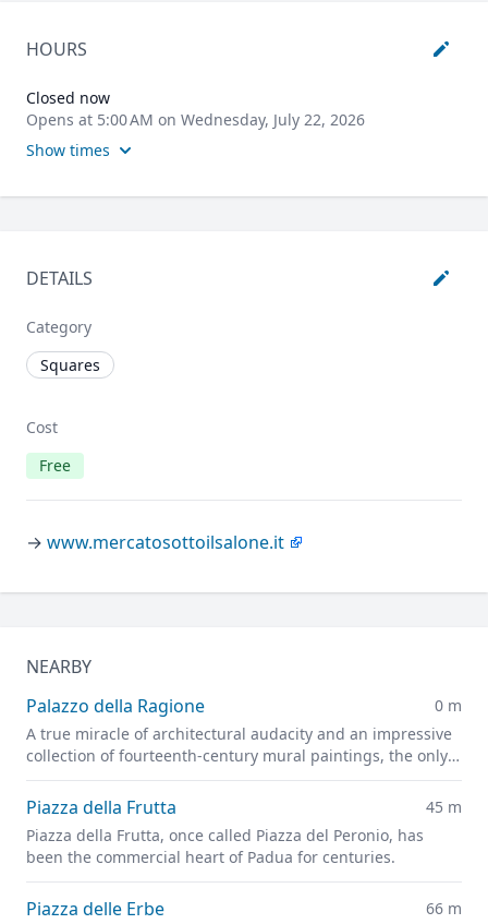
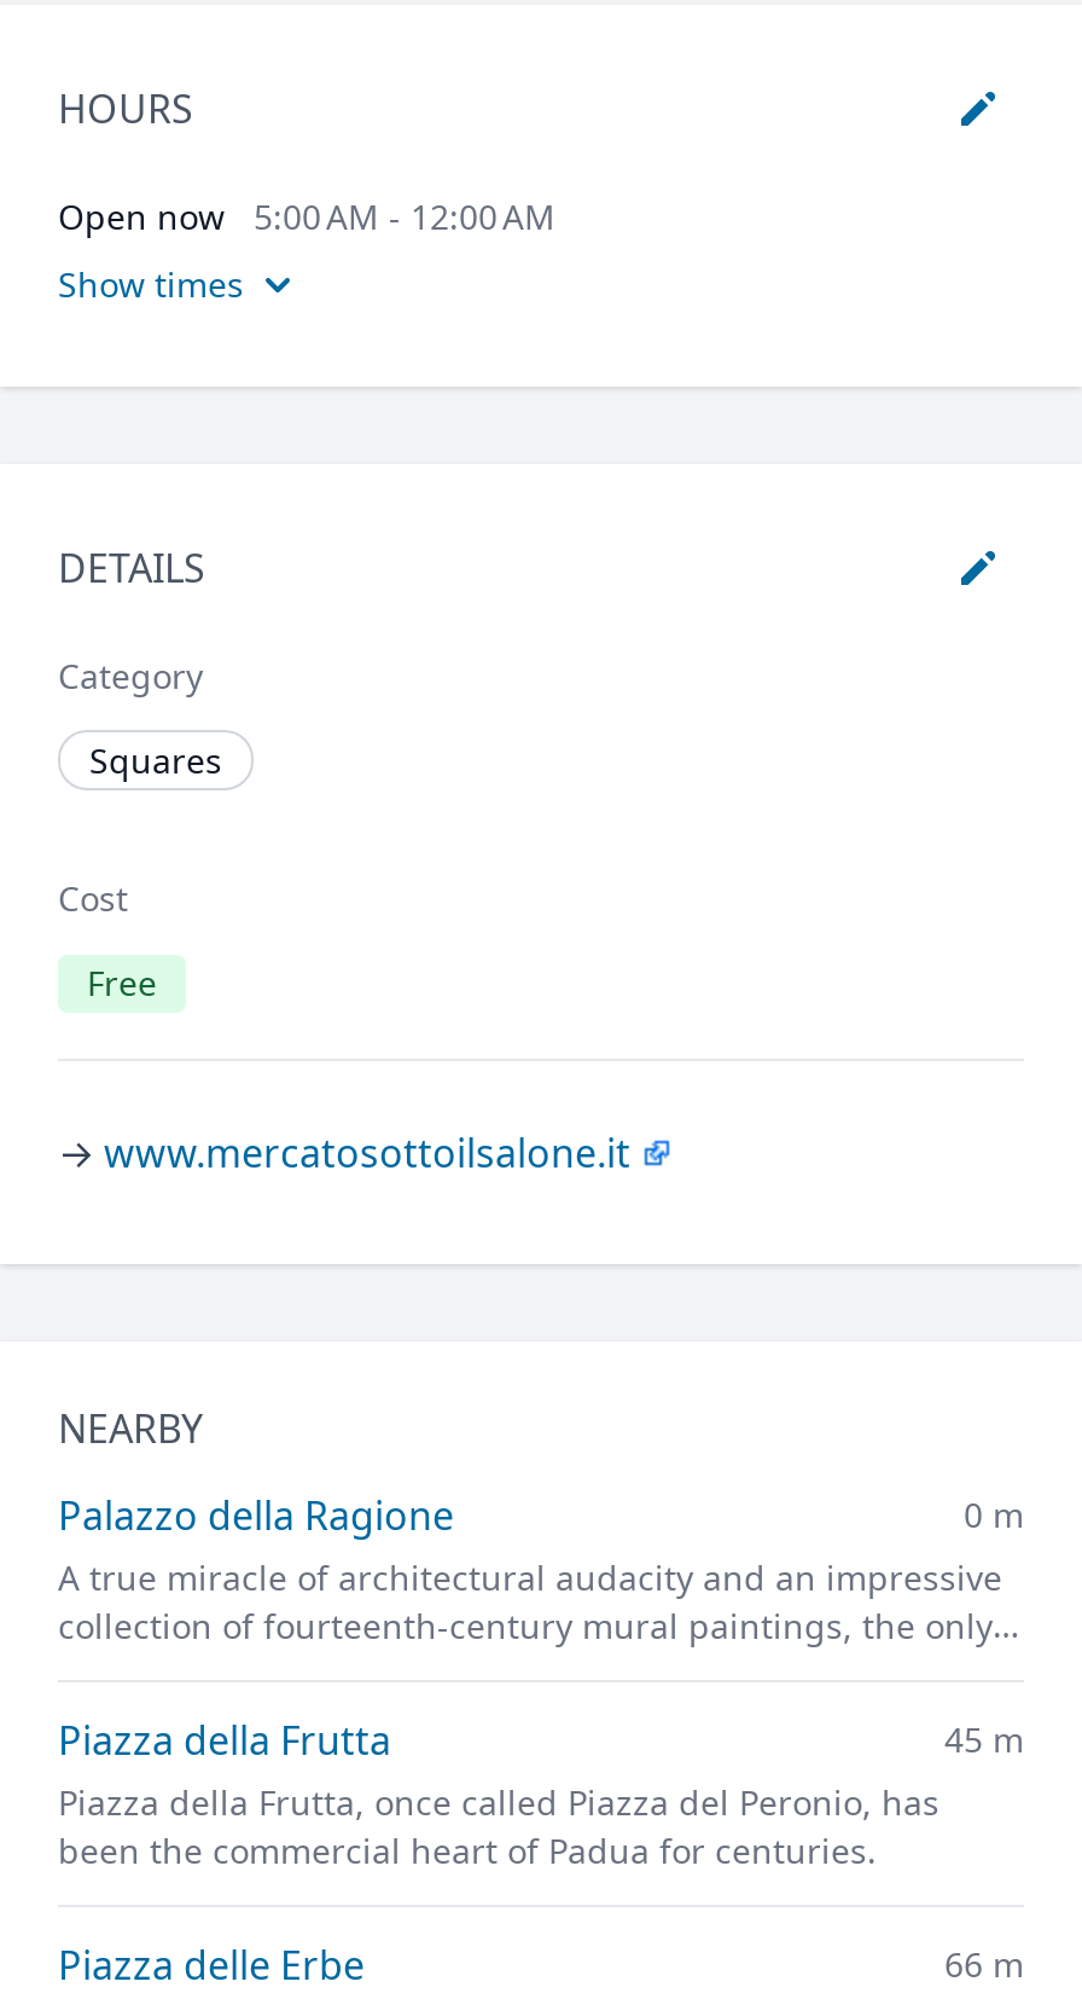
- Closed now
- Opens at 5:00 AM on Wednesday, July 22, 2026
+ Open now
+ 5:00 AM - 12:00 AM
